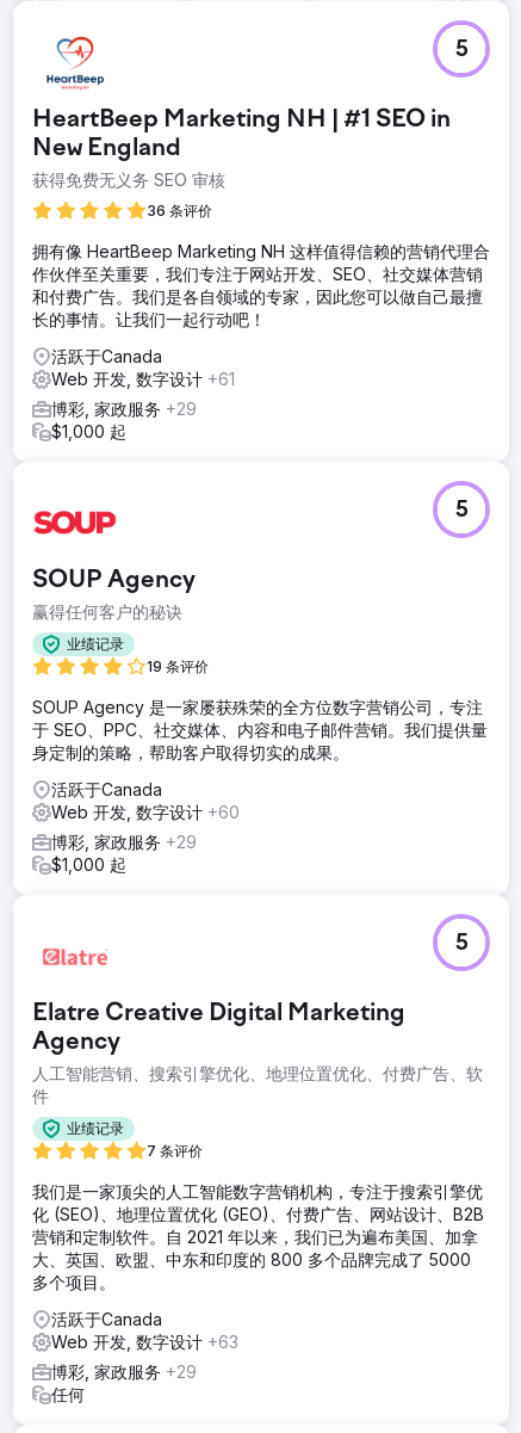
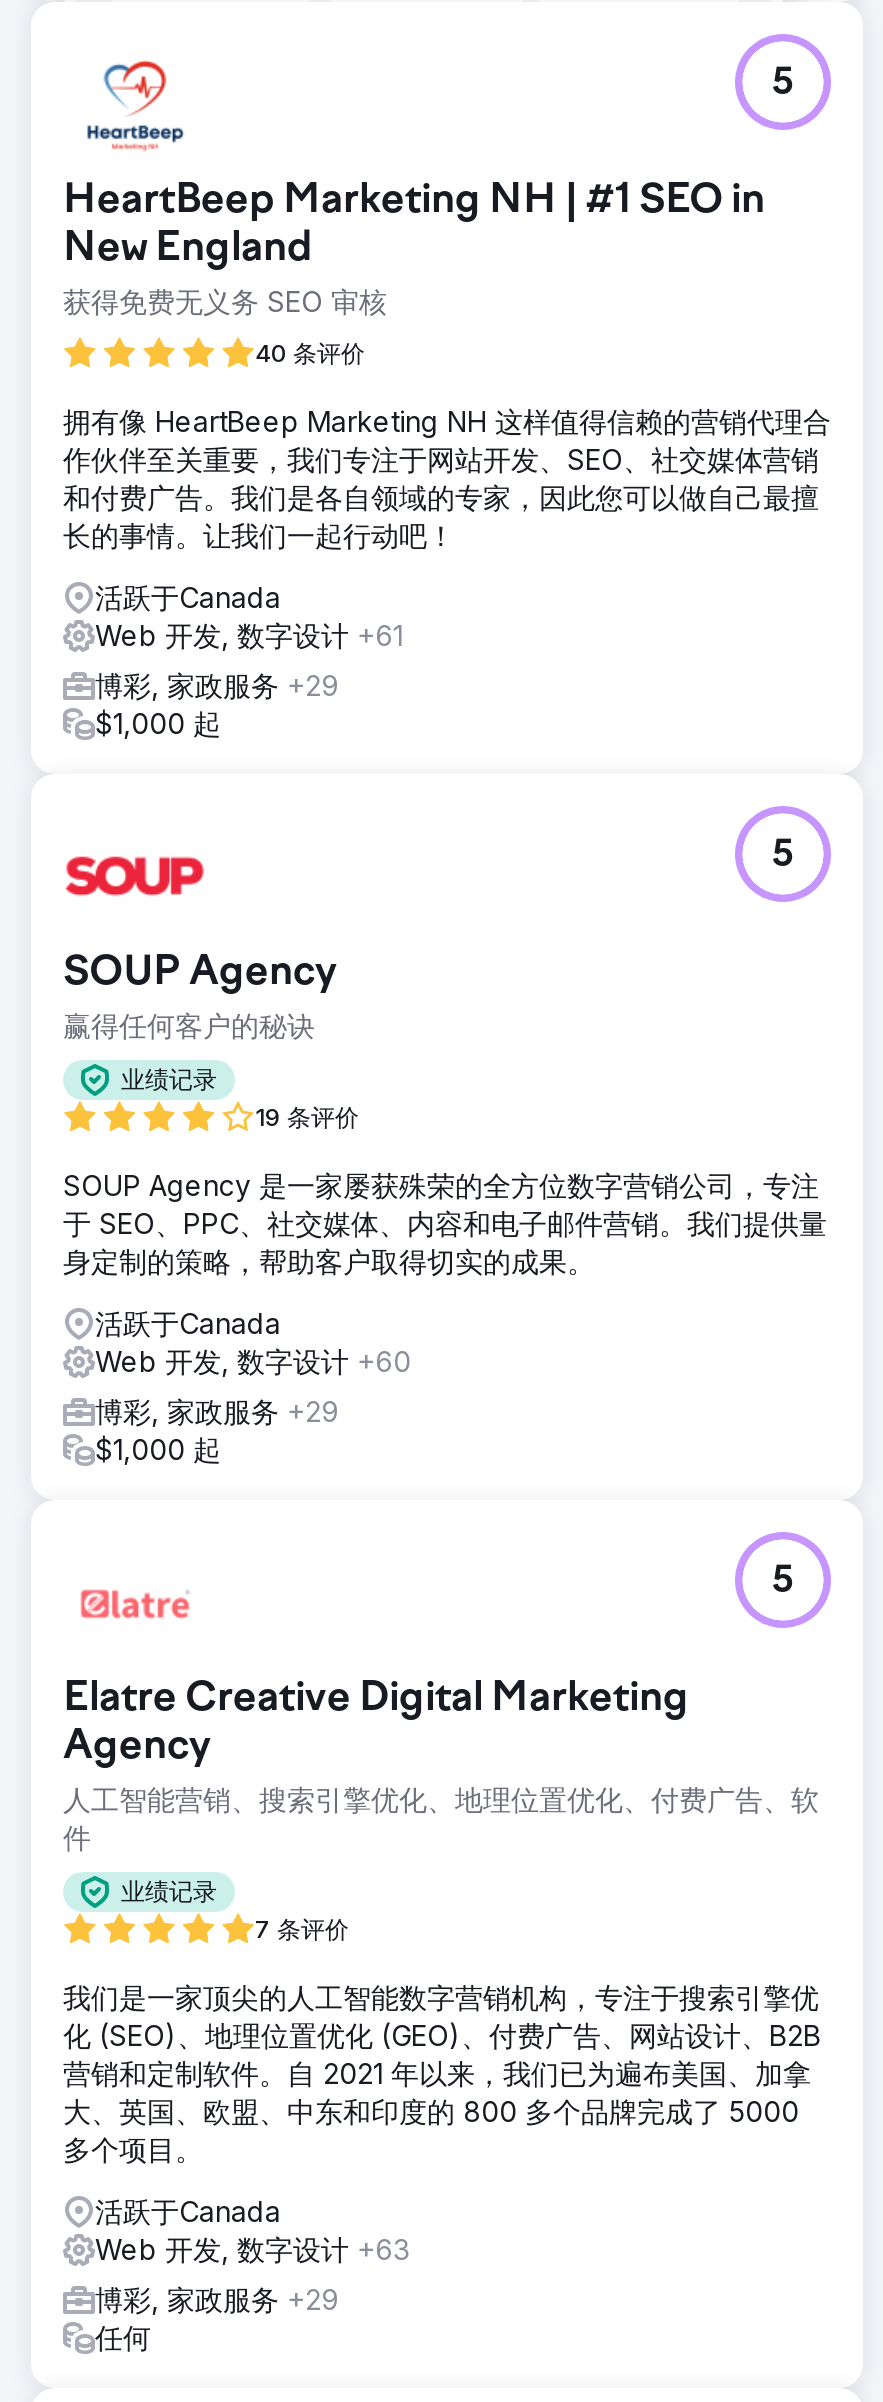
- 36 条评价
+ 40 条评价
